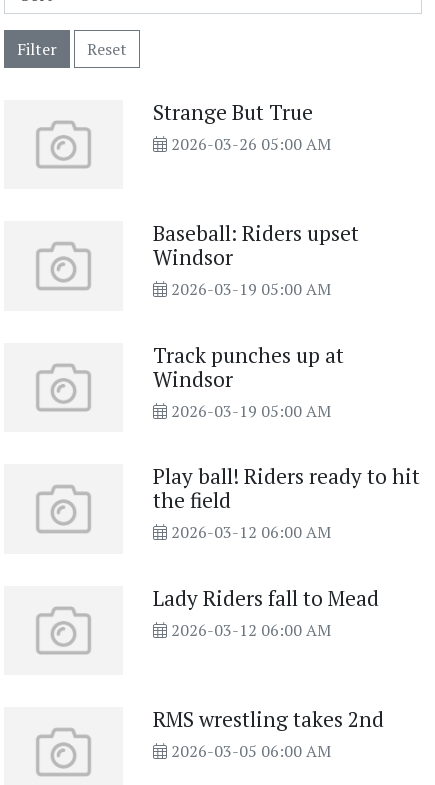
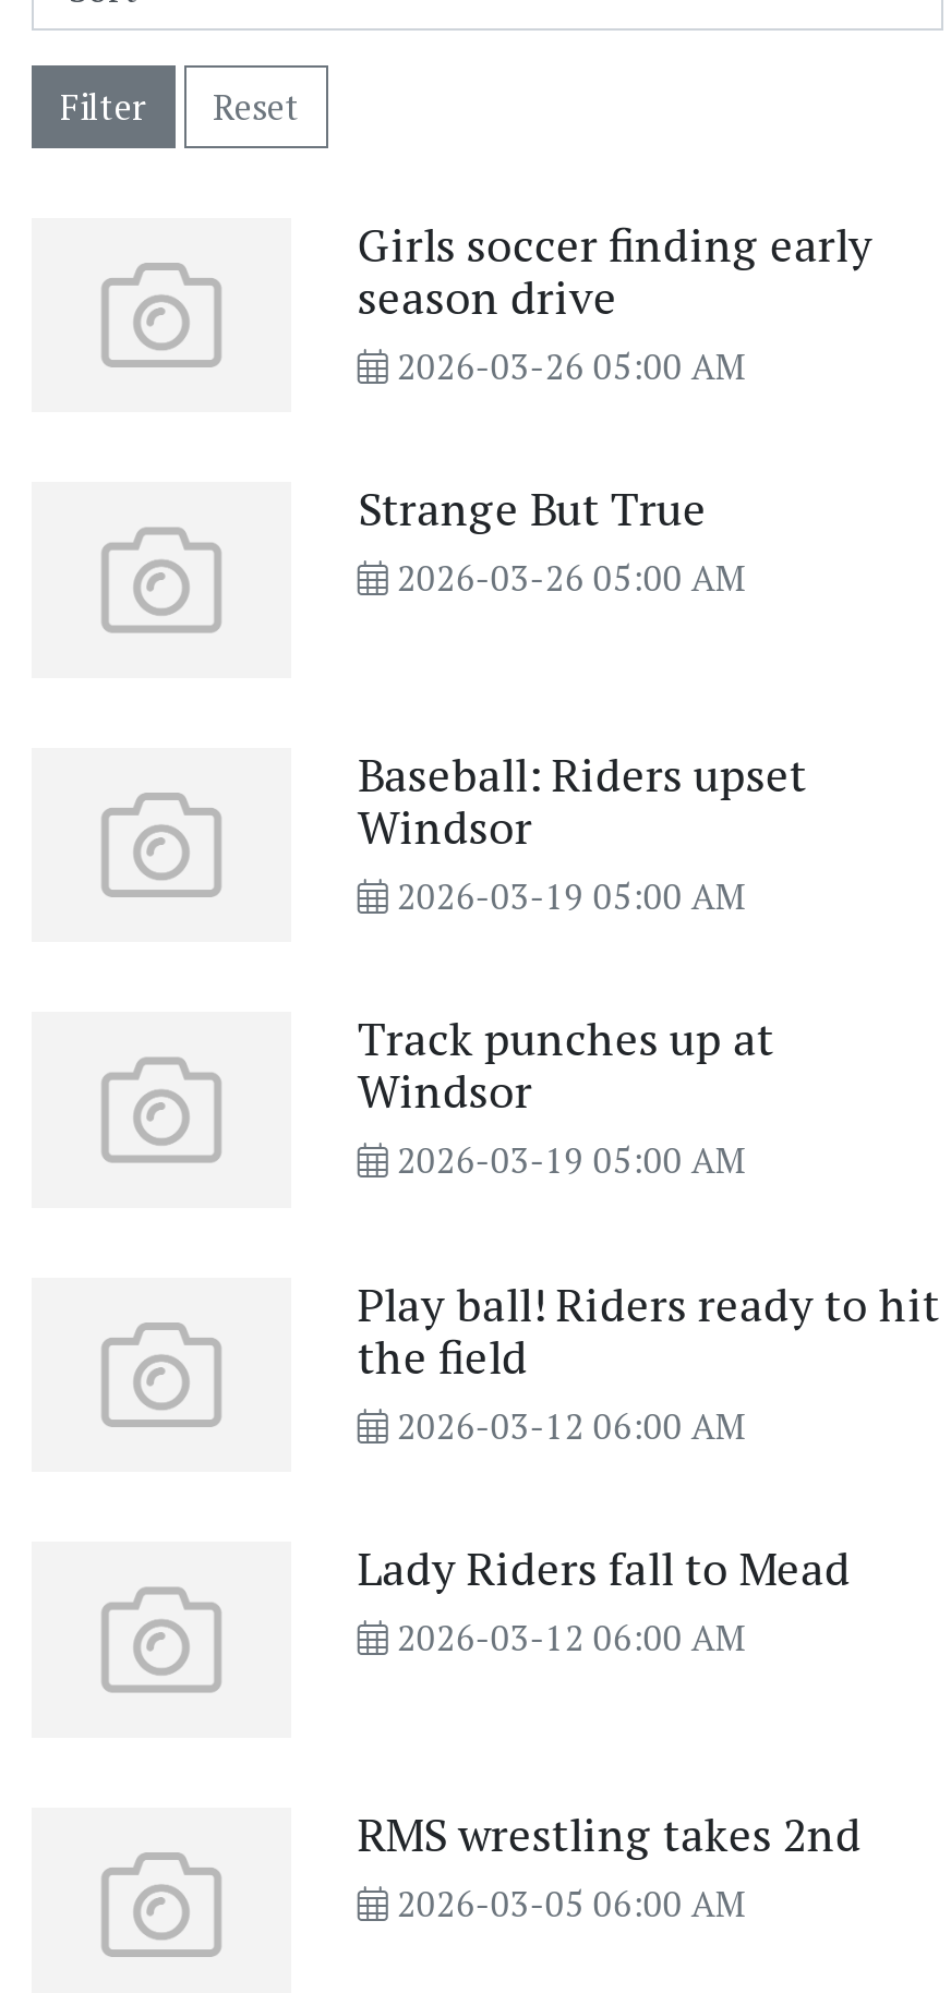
+ Girls soccer finding early
+ season drive
+ 2026-03-26 05:00 AM
